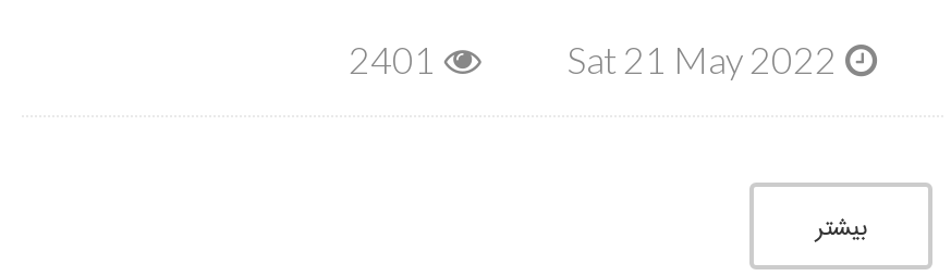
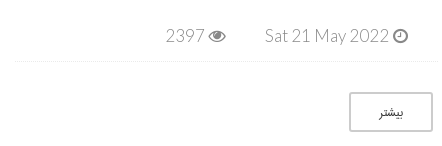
- 2401
+ 2397
